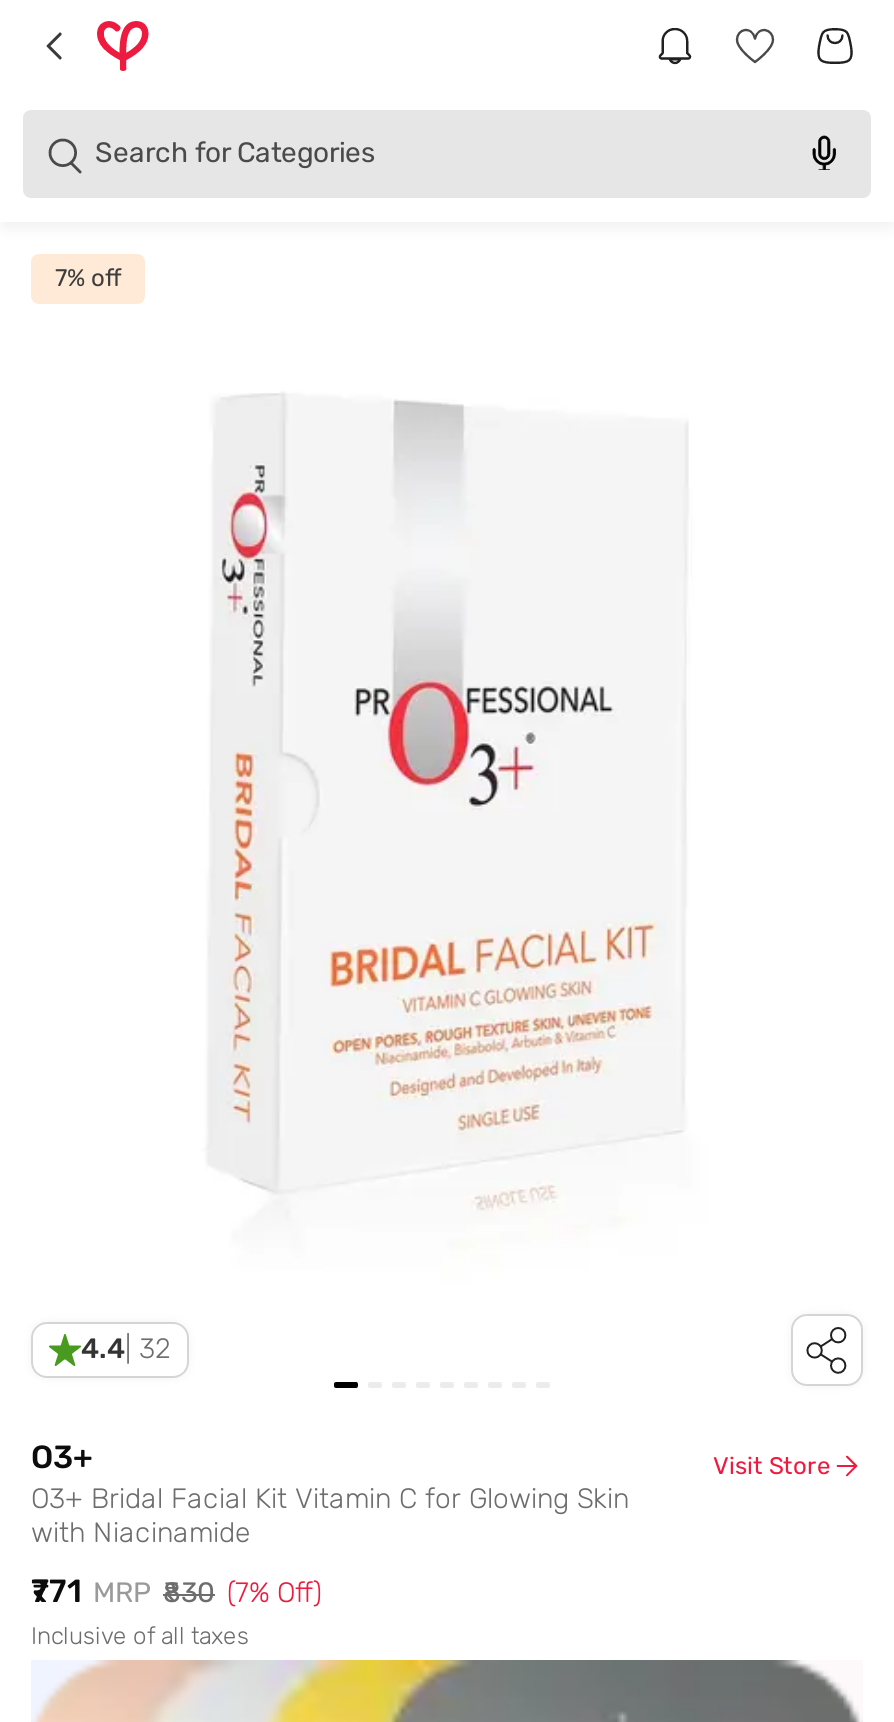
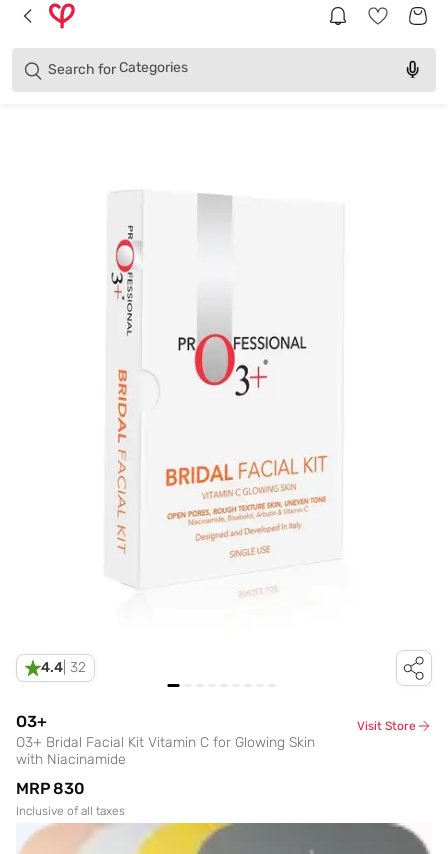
- 7% off

- ₹771 MRP ₹830 (7% Off)
+ MRP ₹830
